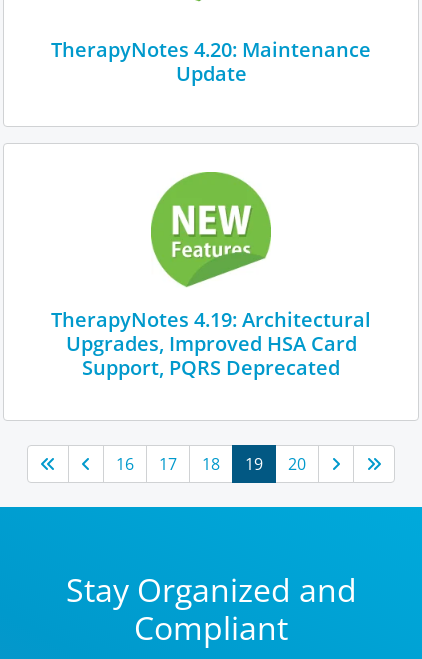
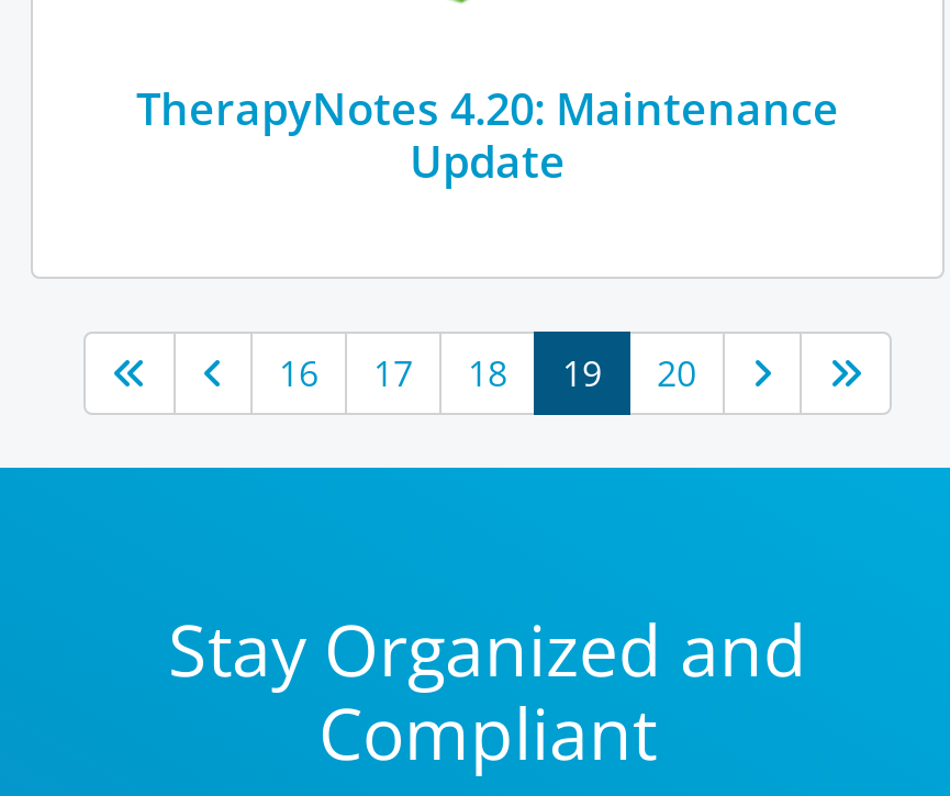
- [image]
- TherapyNotes 4.19: Architectural
- Upgrades, Improved HSA Card
- Support, PQRS Deprecated
